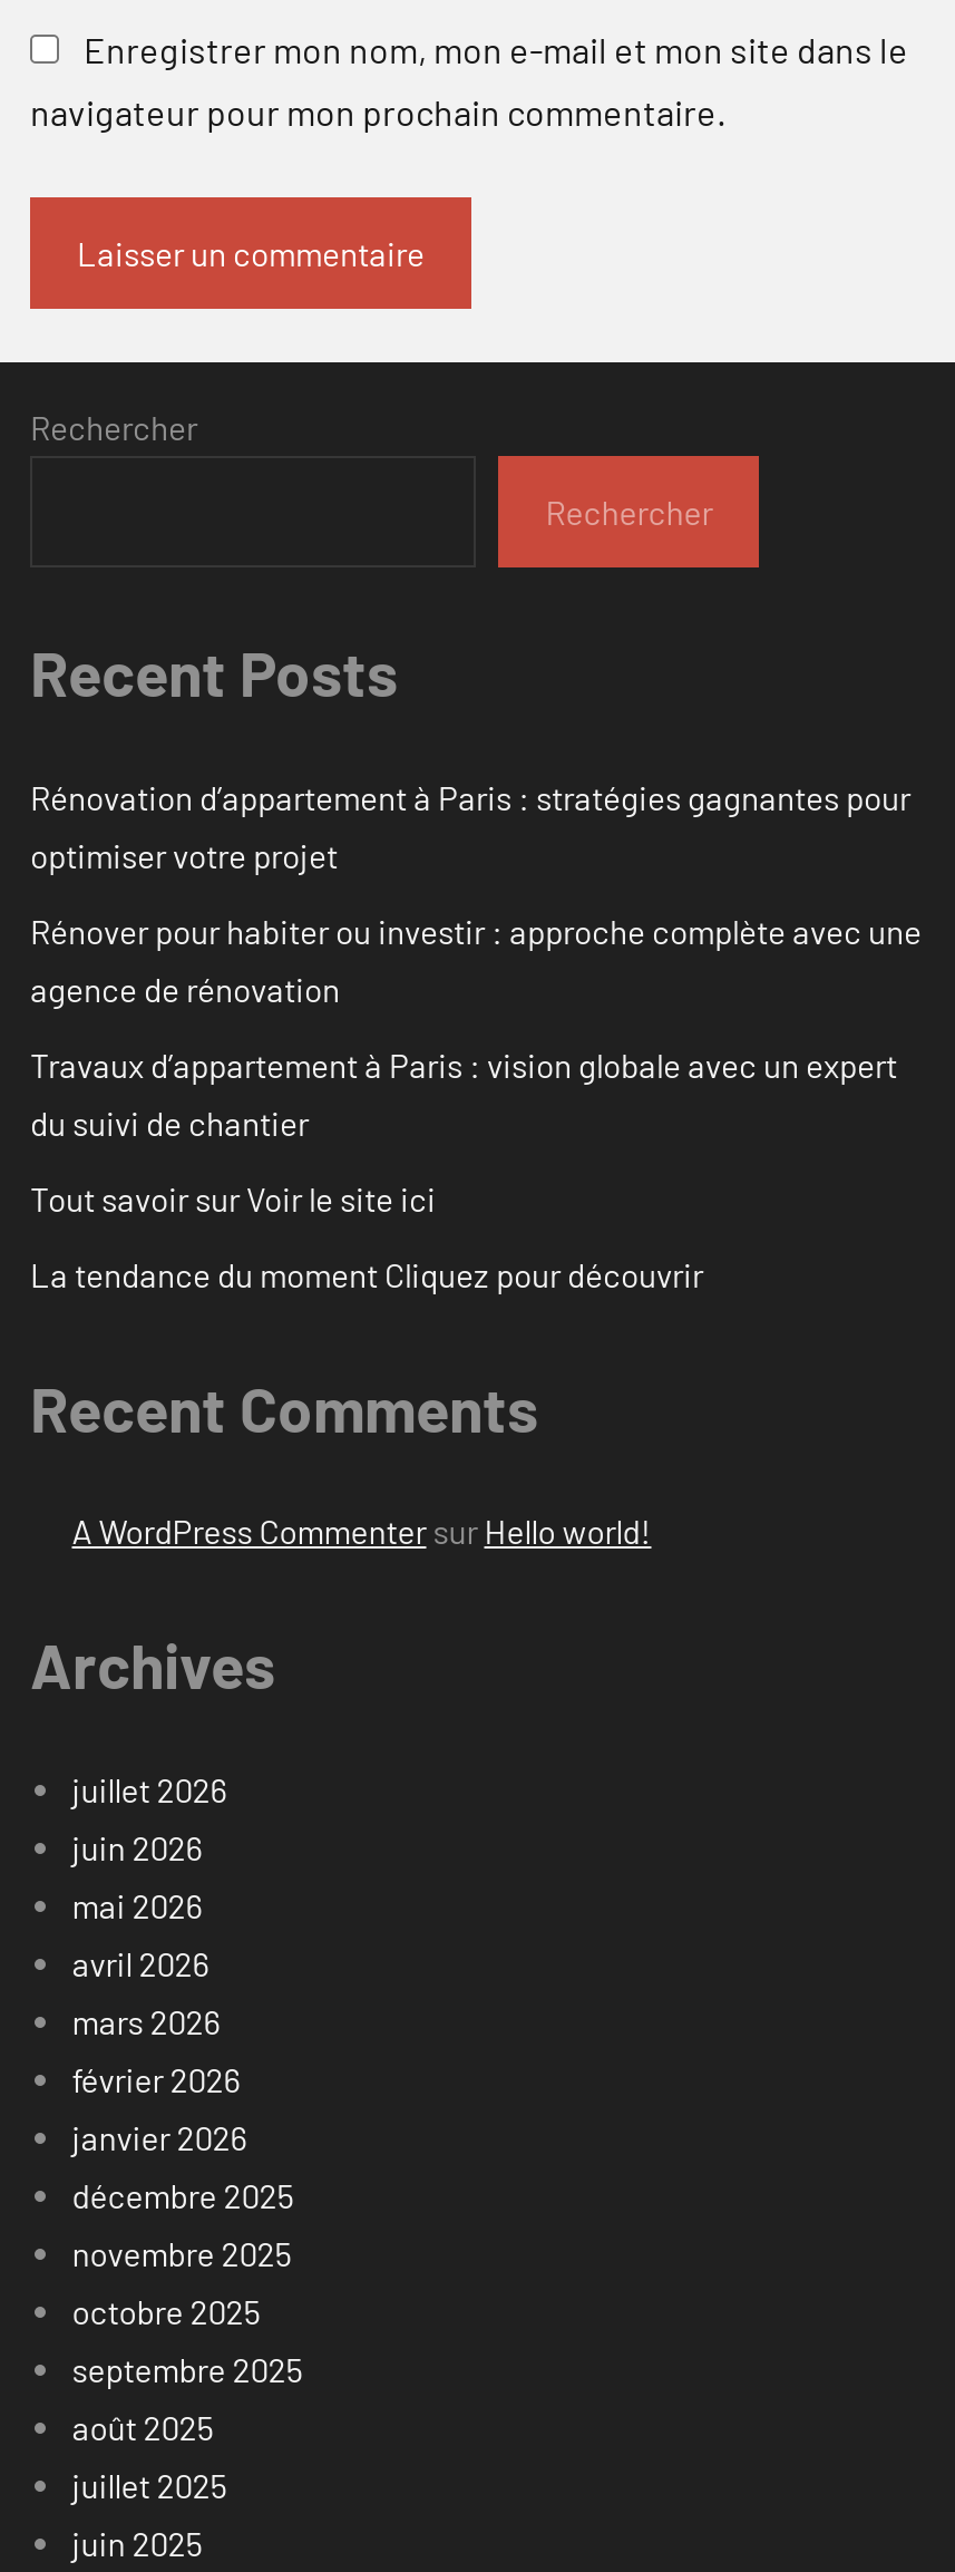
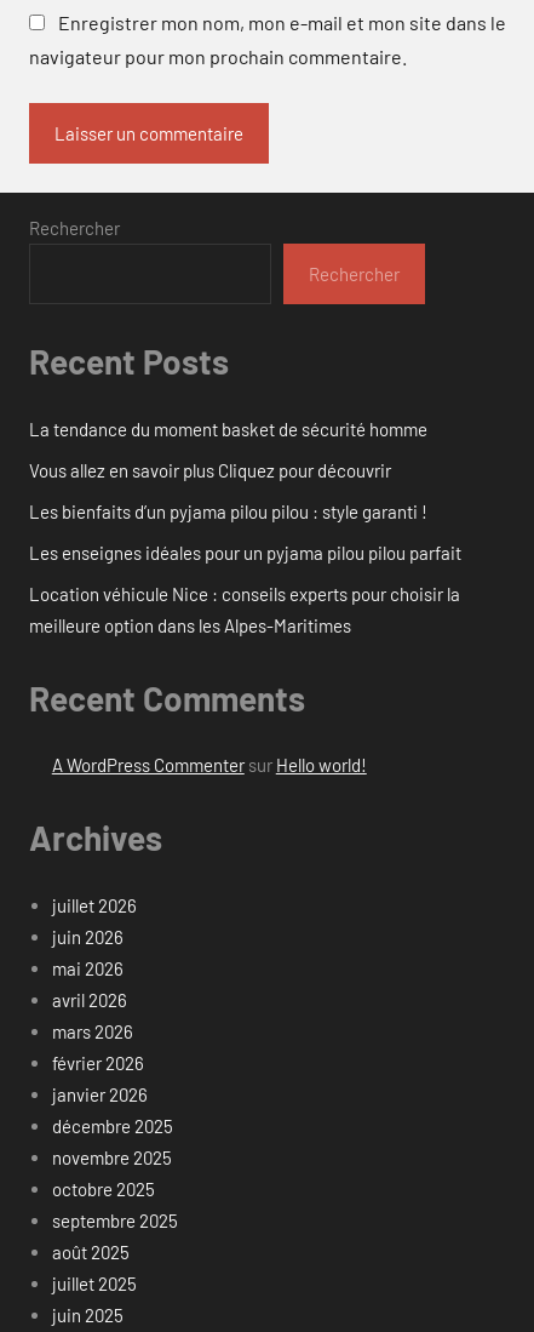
- Rénovation d’appartement à Paris : stratégies gagnantes pour
- optimiser votre projet
+ La tendance du moment basket de sécurité homme

- Rénover pour habiter ou investir : approche complète avec une
- agence de rénovation
+ Vous allez en savoir plus Cliquez pour découvrir

- Travaux d’appartement à Paris : vision globale avec un expert
- du suivi de chantier
+ Les bienfaits d’un pyjama pilou pilou : style garanti !

- Tout savoir sur Voir le site ici
+ Les enseignes idéales pour un pyjama pilou pilou parfait

- La tendance du moment Cliquez pour découvrir
+ Location véhicule Nice : conseils experts pour choisir la
+ meilleure option dans les Alpes-Maritimes
